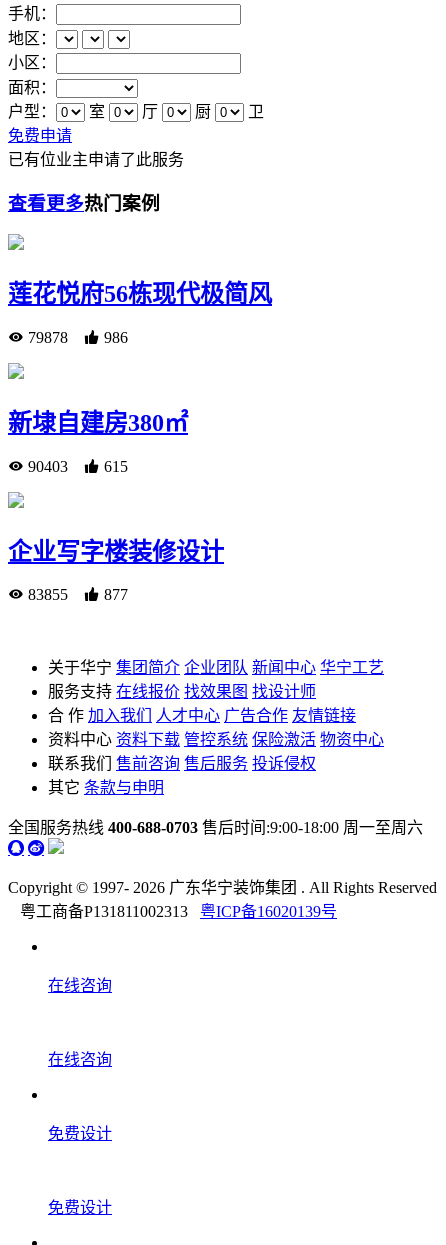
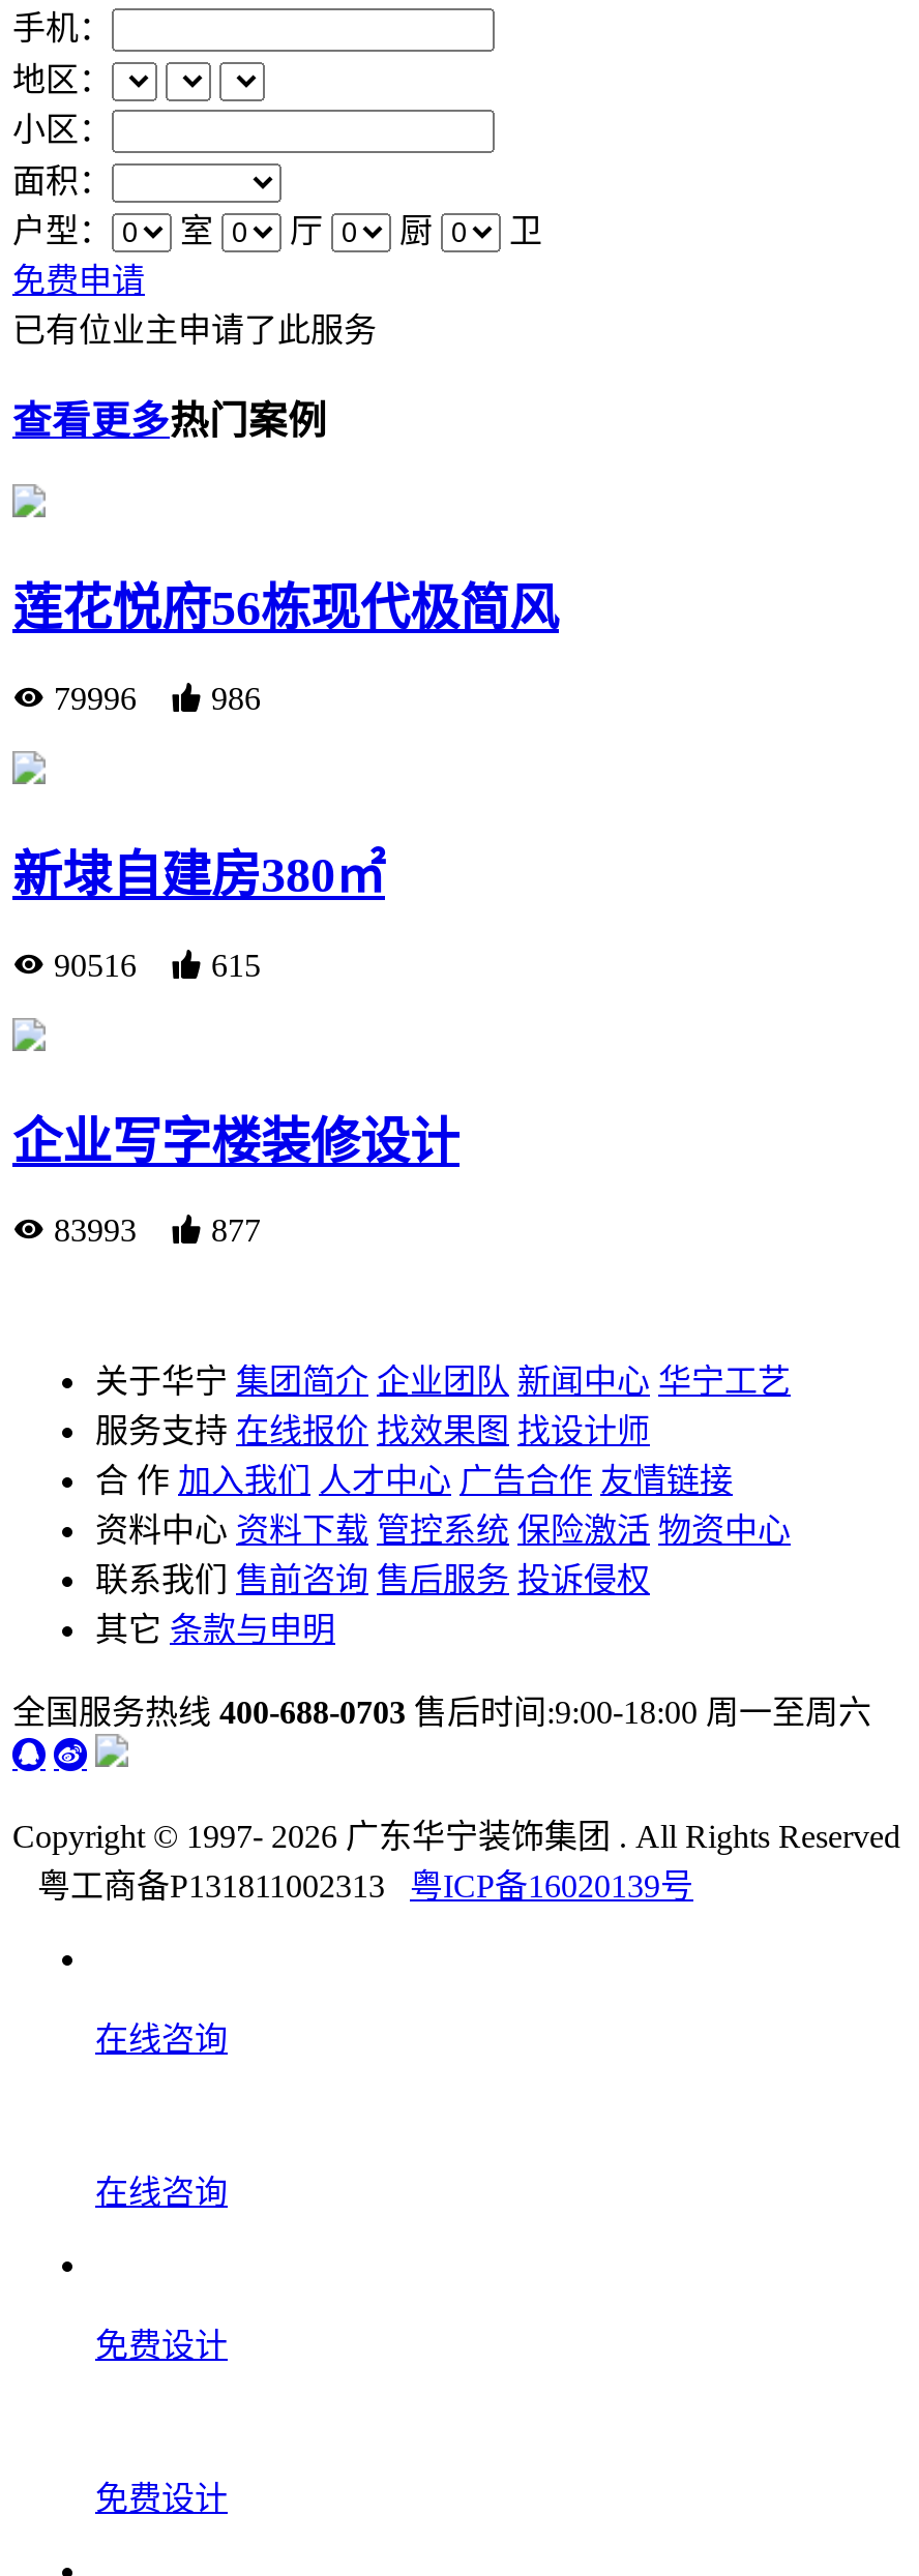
- 79878 986
+ 79996 986

- 90403 615
+ 90516 615

- 83855 877
+ 83993 877
